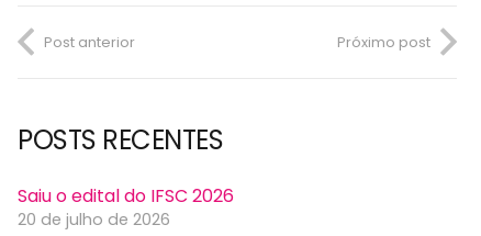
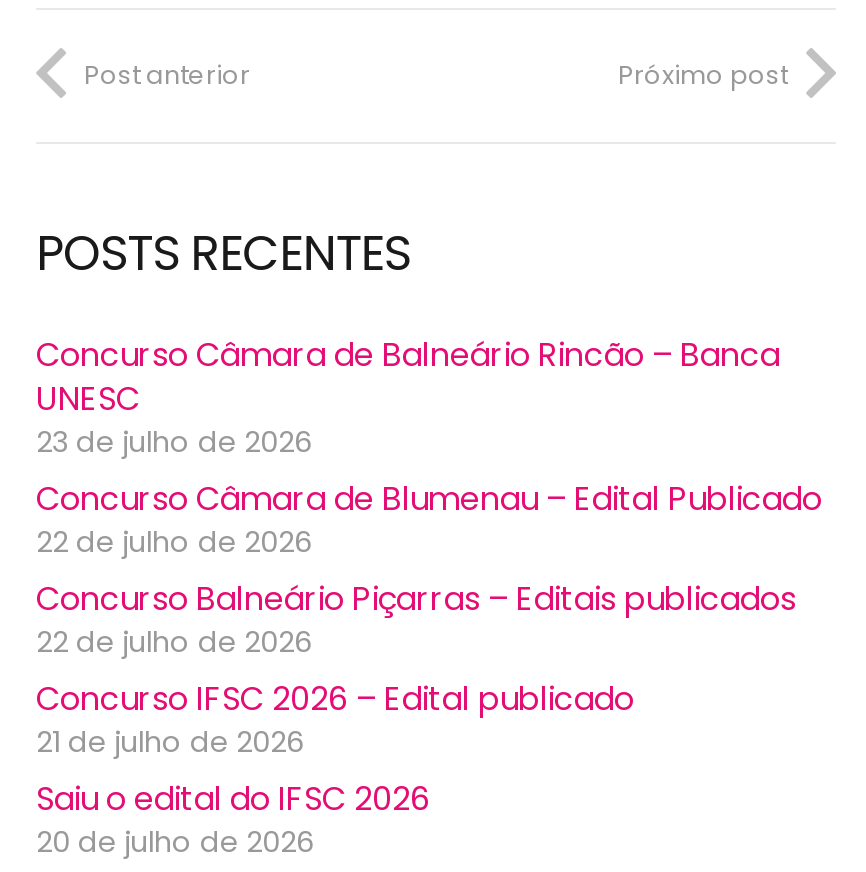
+ Concurso Câmara de Balneário Rincão – Banca
+ UNESC
+ 23 de julho de 2026
+ Concurso Câmara de Blumenau – Edital Publicado
+ 22 de julho de 2026
+ Concurso Balneário Piçarras – Editais publicados
+ 22 de julho de 2026
+ Concurso IFSC 2026 – Edital publicado
+ 21 de julho de 2026
